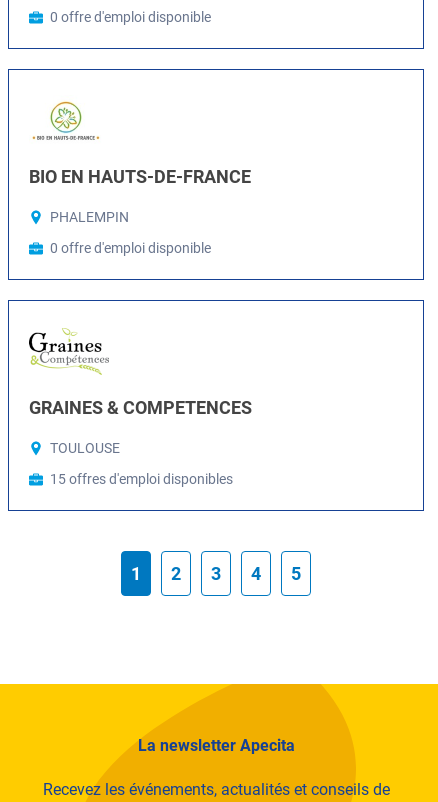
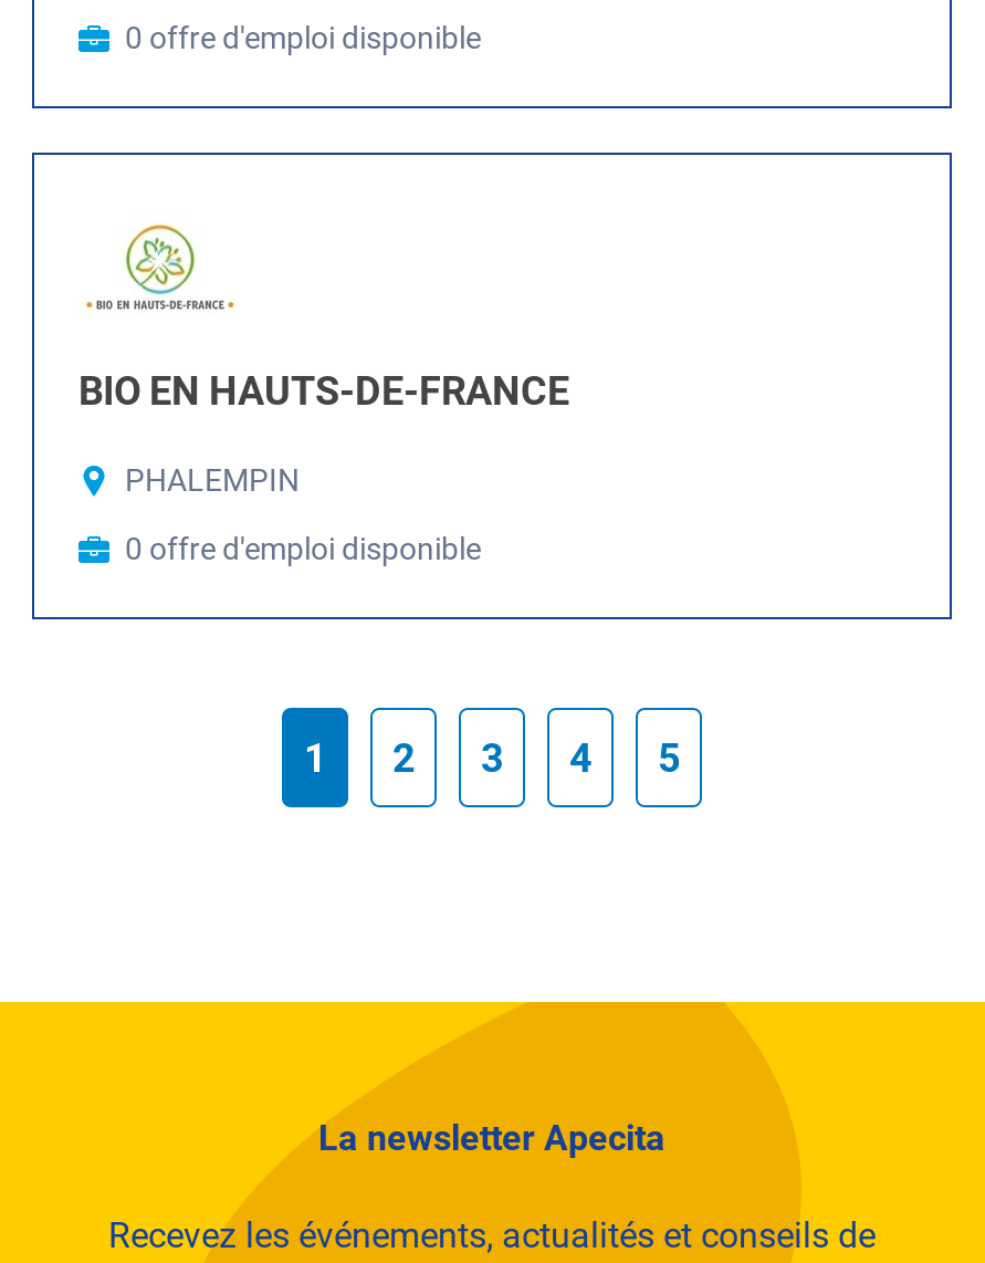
- [image]
- GRAINES & COMPETENCES
- TOULOUSE
- 15 offres d'emploi disponibles
